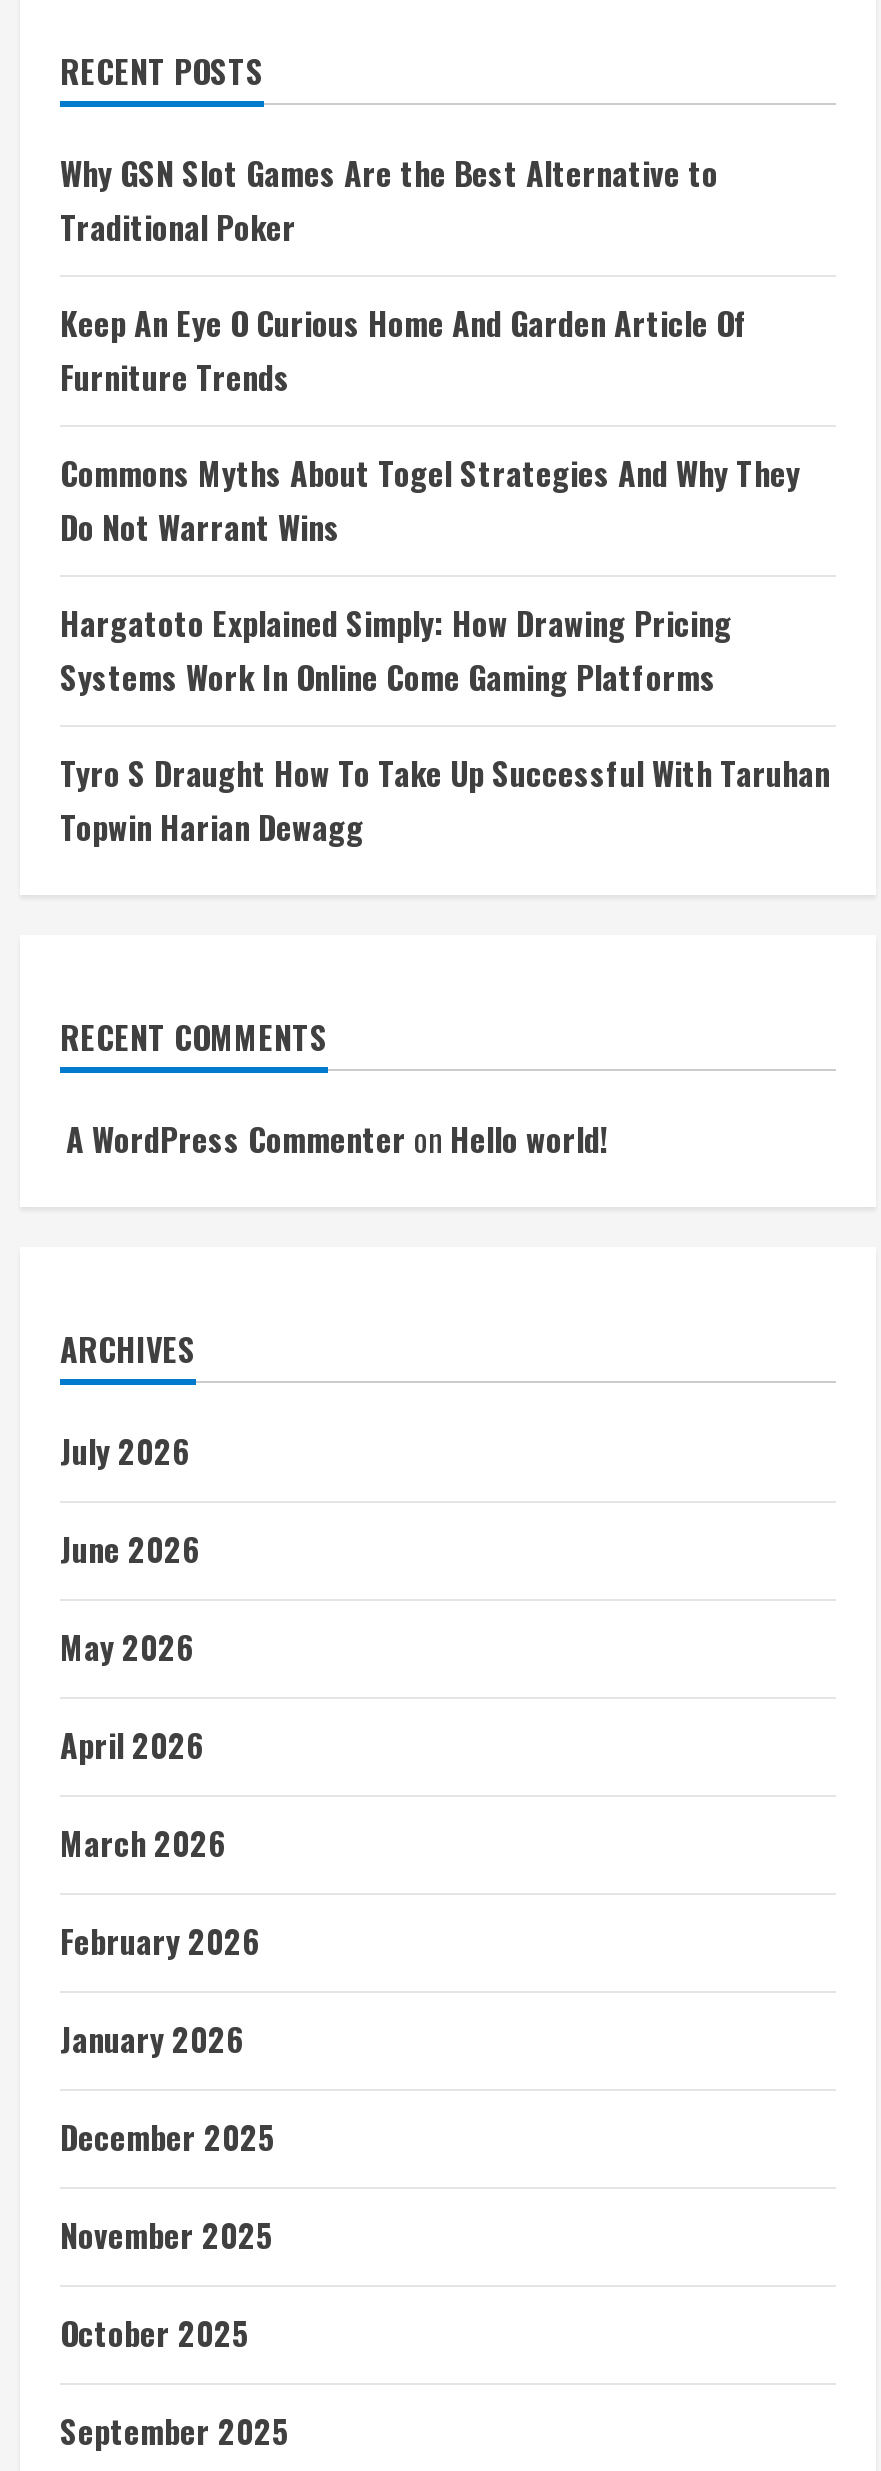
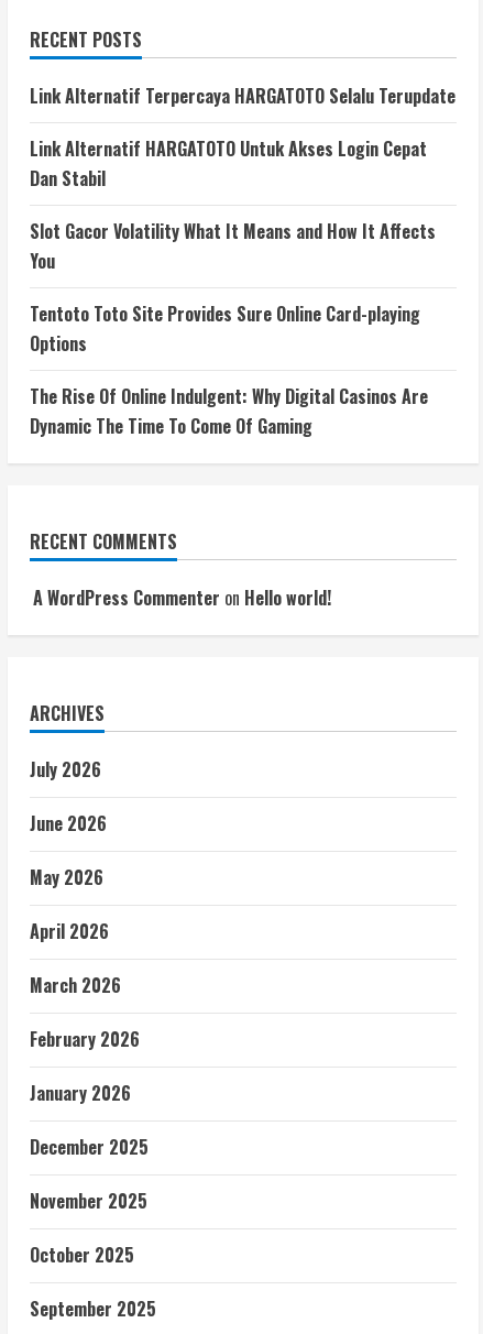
- Why GSN Slot Games Are the Best Alternative to
- Traditional Poker
+ Link Alternatif Terpercaya HARGATOTO Selalu Terupdate

- Keep An Eye O Curious Home And Garden Article Of
- Furniture Trends
+ Link Alternatif HARGATOTO Untuk Akses Login Cepat
+ Dan Stabil

- Commons Myths About Togel Strategies And Why They
- Do Not Warrant Wins
+ Slot Gacor Volatility What It Means and How It Affects
+ You

- Hargatoto Explained Simply: How Drawing Pricing
- Systems Work In Online Come Gaming Platforms
+ Tentoto Toto Site Provides Sure Online Card-playing
+ Options

- Tyro S Draught How To Take Up Successful With Taruhan
- Topwin Harian Dewagg
+ The Rise Of Online Indulgent: Why Digital Casinos Are
+ Dynamic The Time To Come Of Gaming
